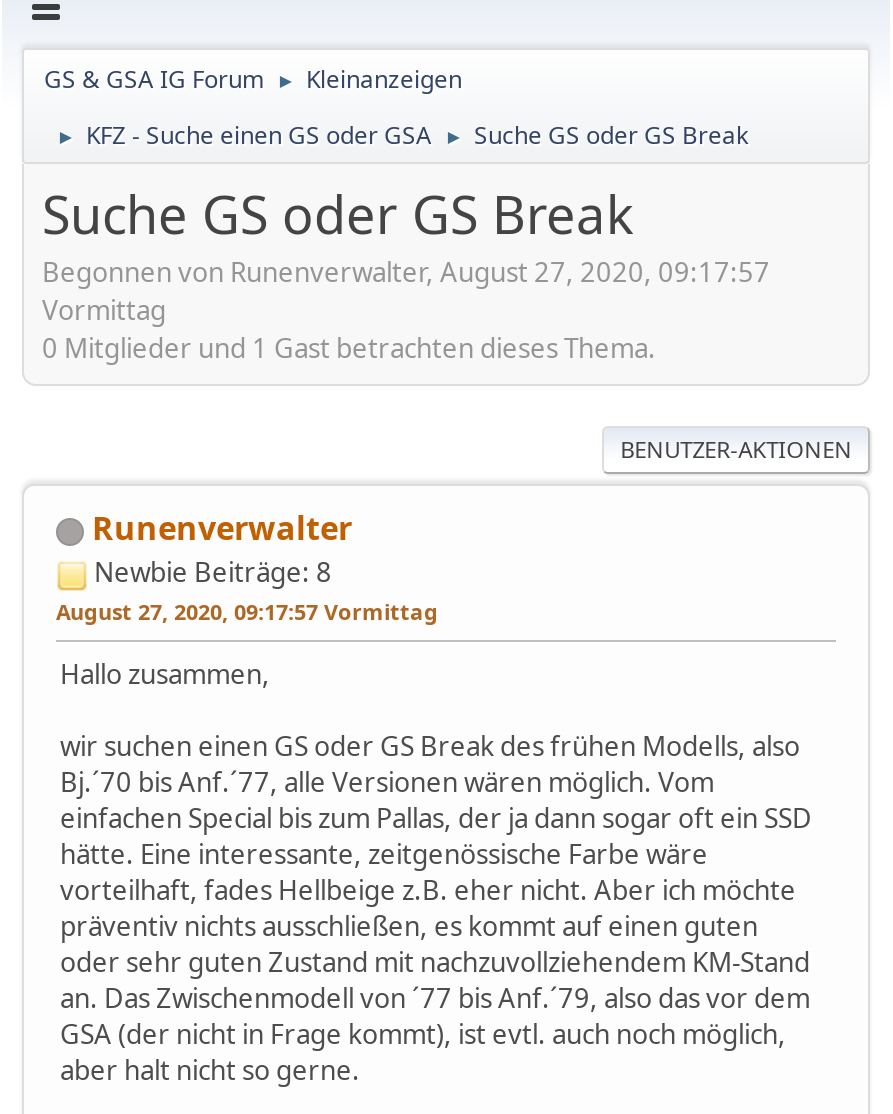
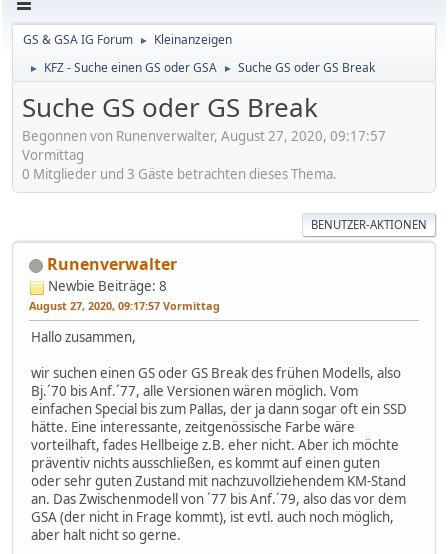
- 0 Mitglieder und 1 Gast betrachten dieses Thema.
+ 0 Mitglieder und 3 Gäste betrachten dieses Thema.
